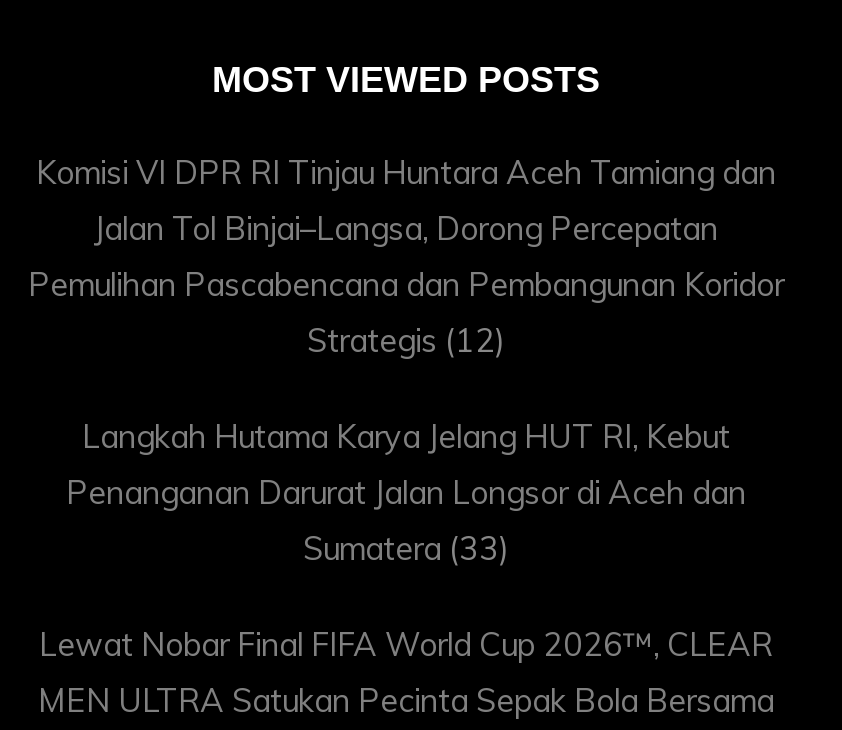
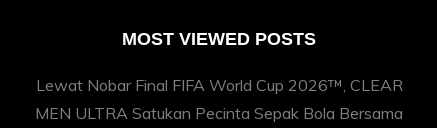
- Komisi VI DPR RI Tinjau Huntara Aceh Tamiang dan
- Jalan Tol Binjai–Langsa, Dorong Percepatan
- Pemulihan Pascabencana dan Pembangunan Koridor
- Strategis (12)
- Langkah Hutama Karya Jelang HUT RI, Kebut
- Penanganan Darurat Jalan Longsor di Aceh dan
- Sumatera (33)
